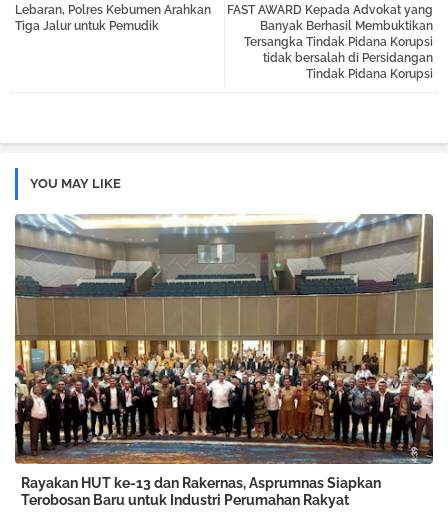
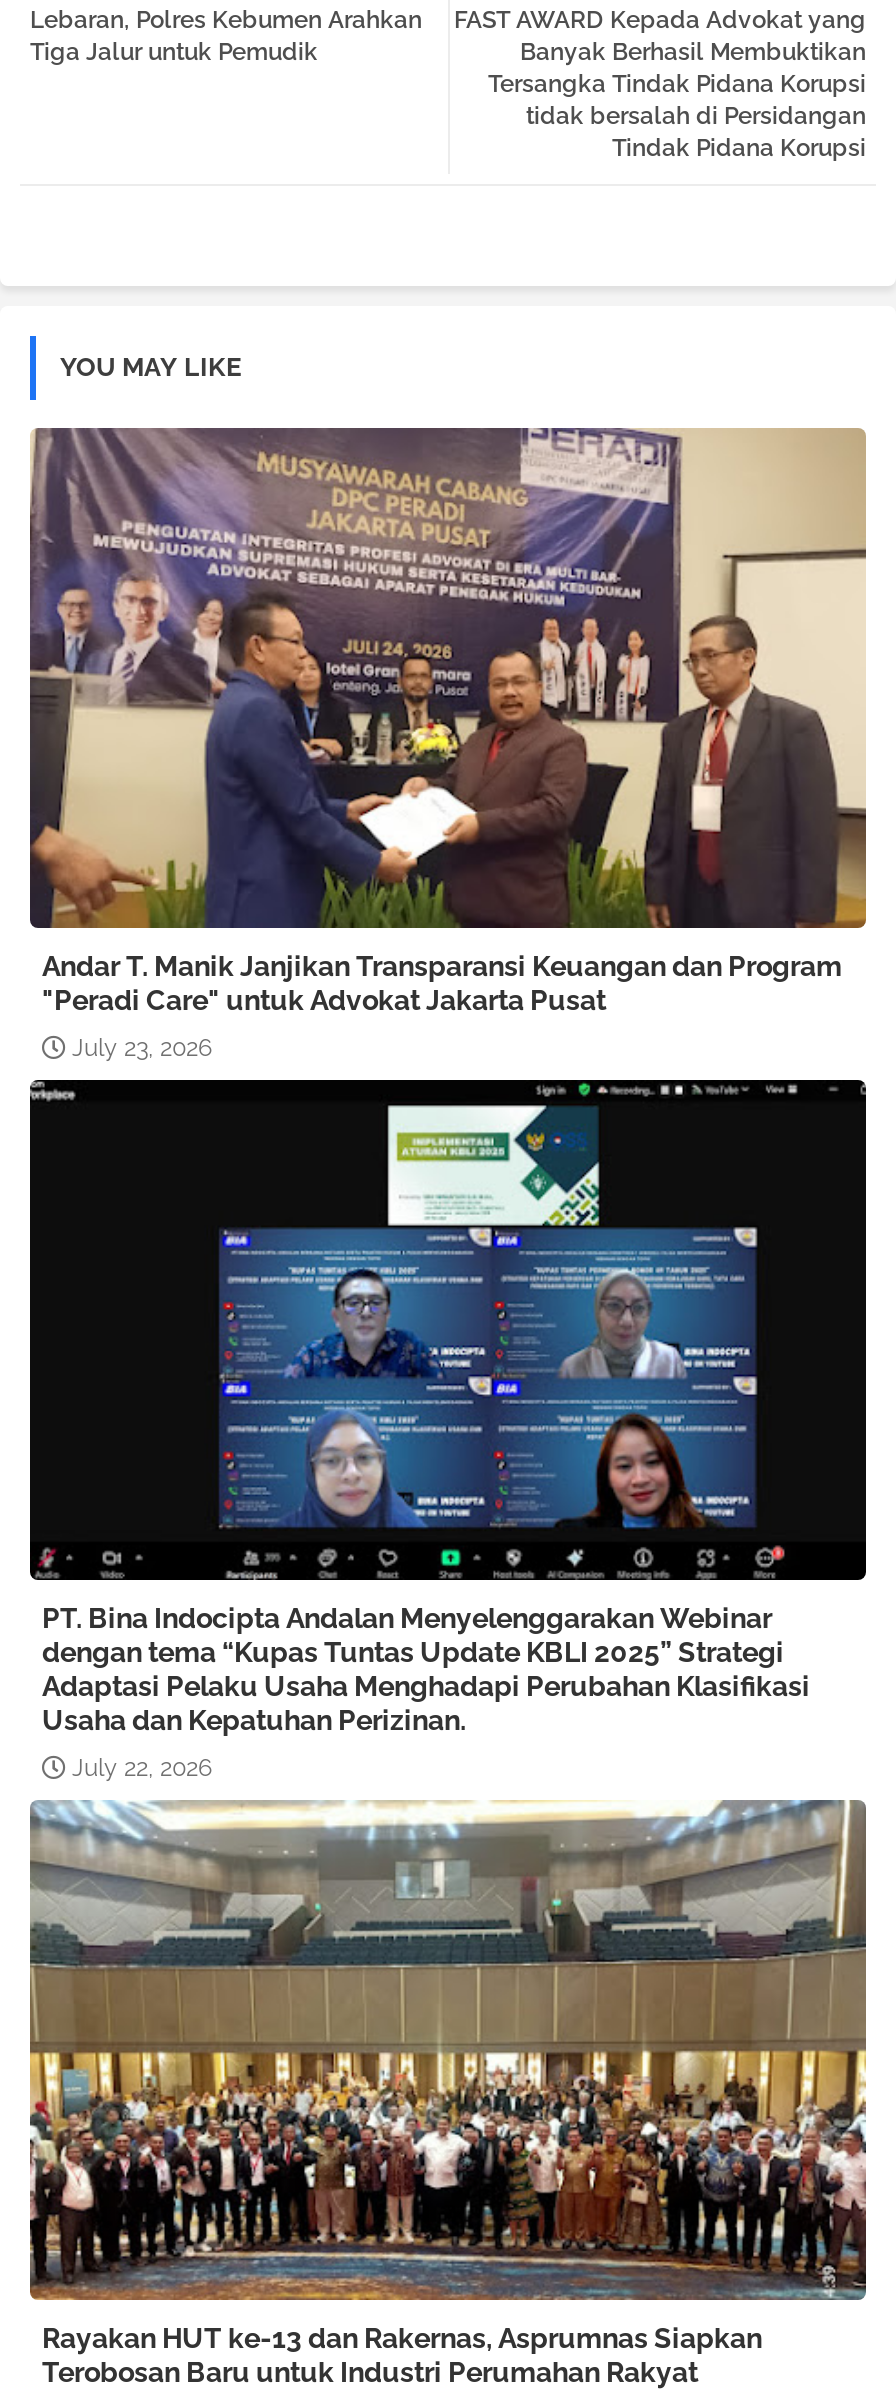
+ [image]
+ Andar T. Manik Janjikan Transparansi Keuangan dan Program
+ "Peradi Care" untuk Advokat Jakarta Pusat
+ July 23, 2026

+ [image]
+ PT. Bina Indocipta Andalan Menyelenggarakan Webinar
+ dengan tema “Kupas Tuntas Update KBLI 2025” Strategi
+ Adaptasi Pelaku Usaha Menghadapi Perubahan Klasifikasi
+ Usaha dan Kepatuhan Perizinan.
+ July 22, 2026
